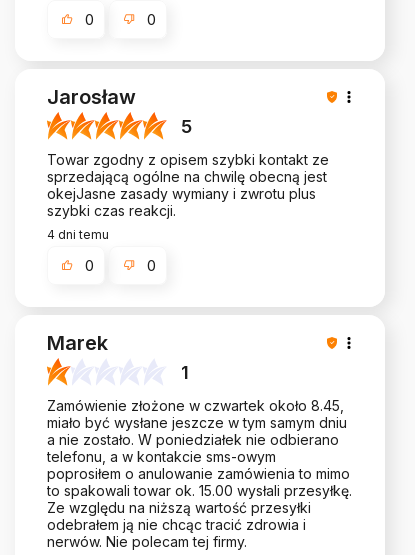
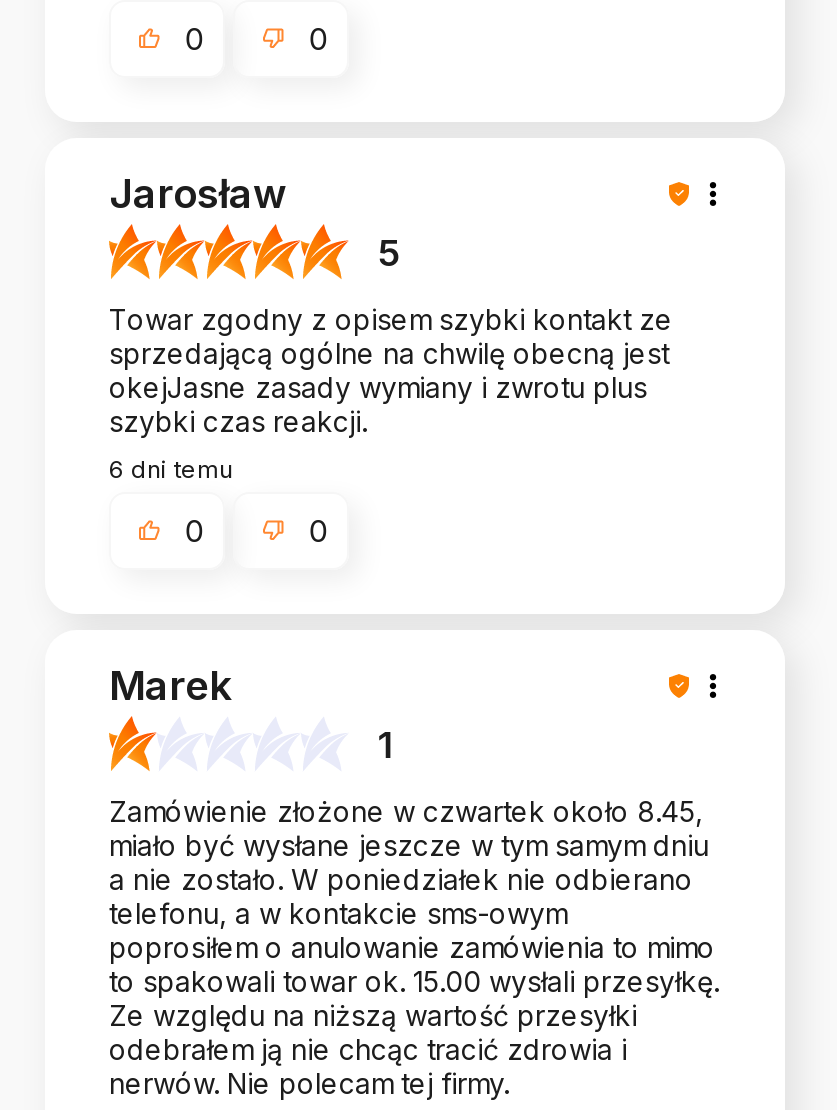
- 4 dni temu
+ 6 dni temu
